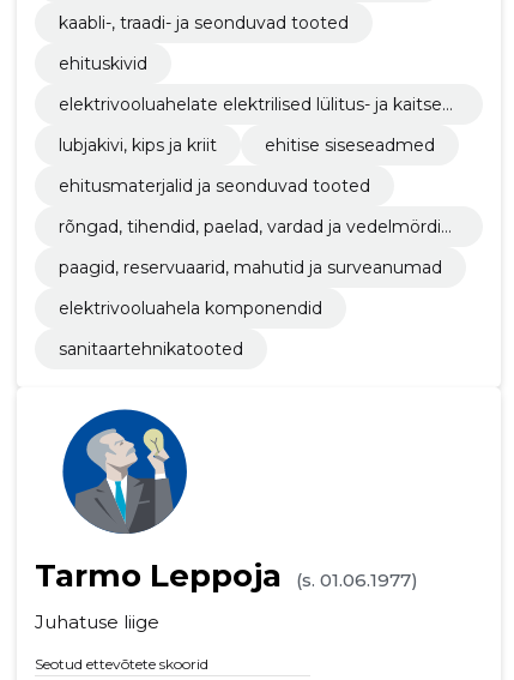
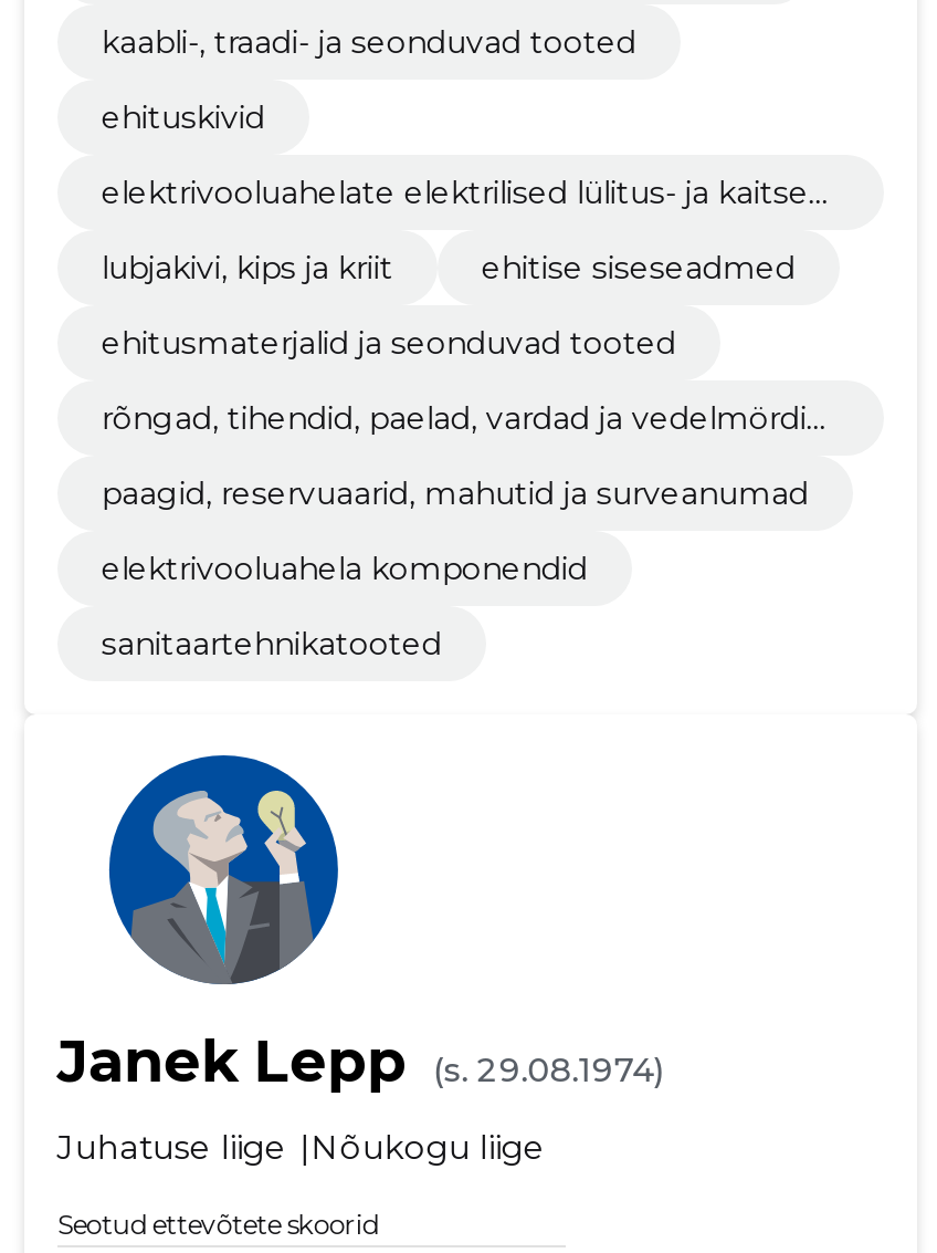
- Tarmo Leppoja
- (s. 01.06.1977)
+ Janek Lepp
+ (s. 29.08.1974)

- Juhatuse liige
+ Juhatuse liige Nõukogu liige
